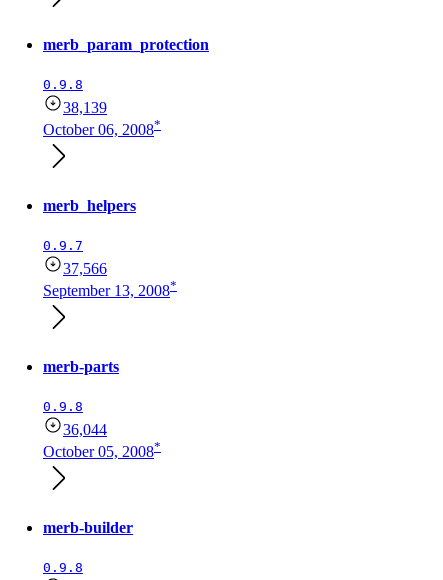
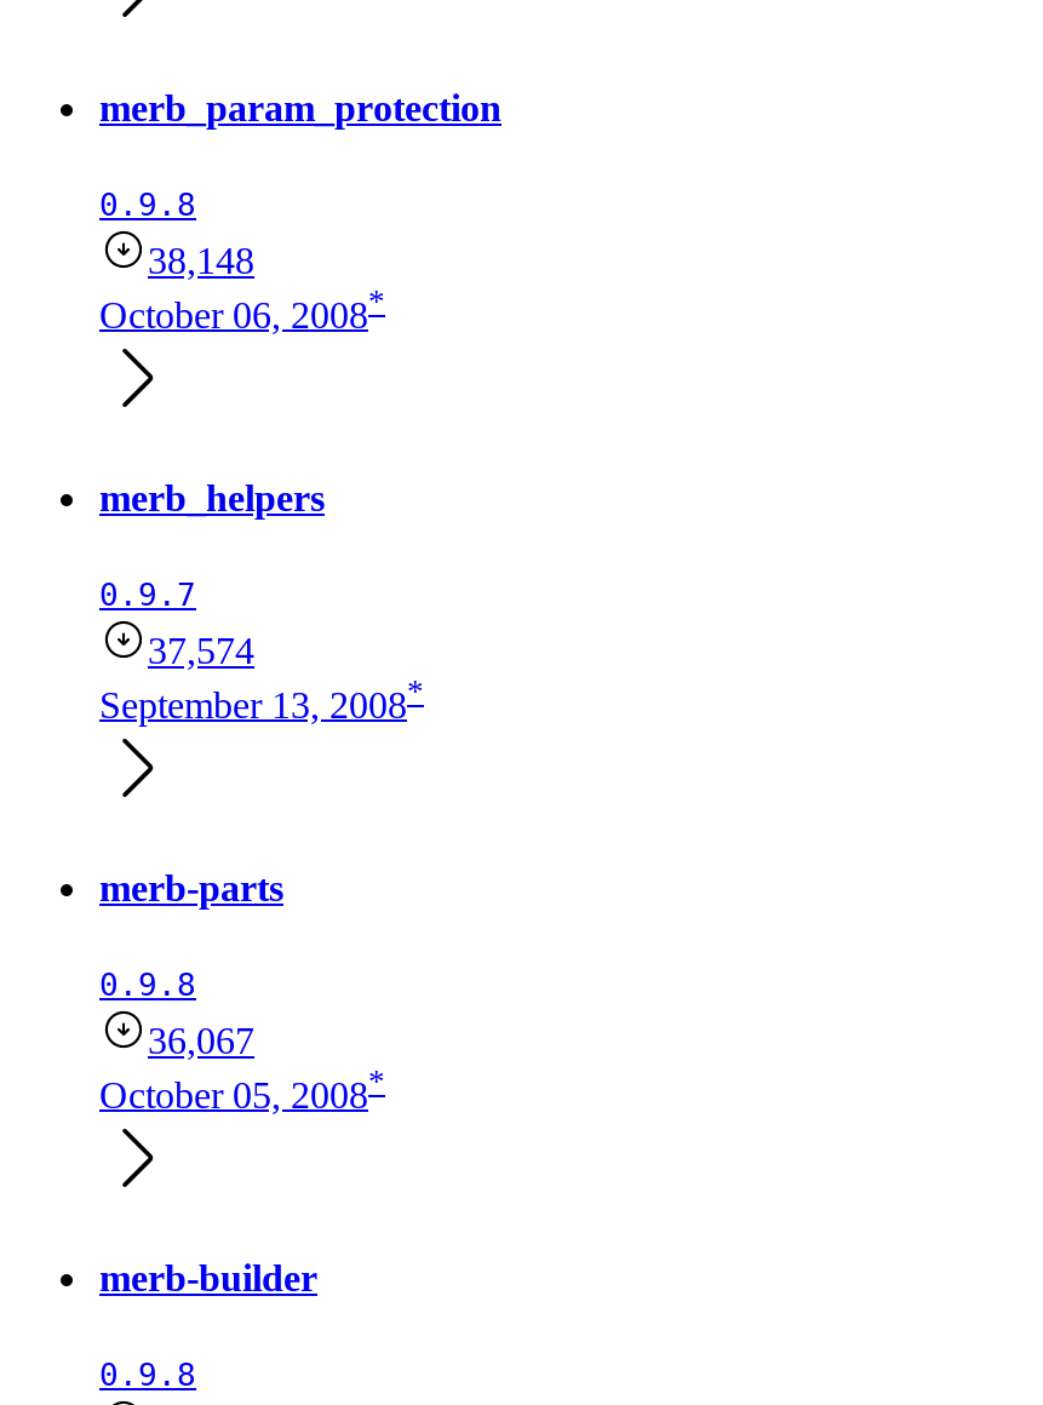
- 38,139
+ 38,148

- 37,566
+ 37,574

- 36,044
+ 36,067
